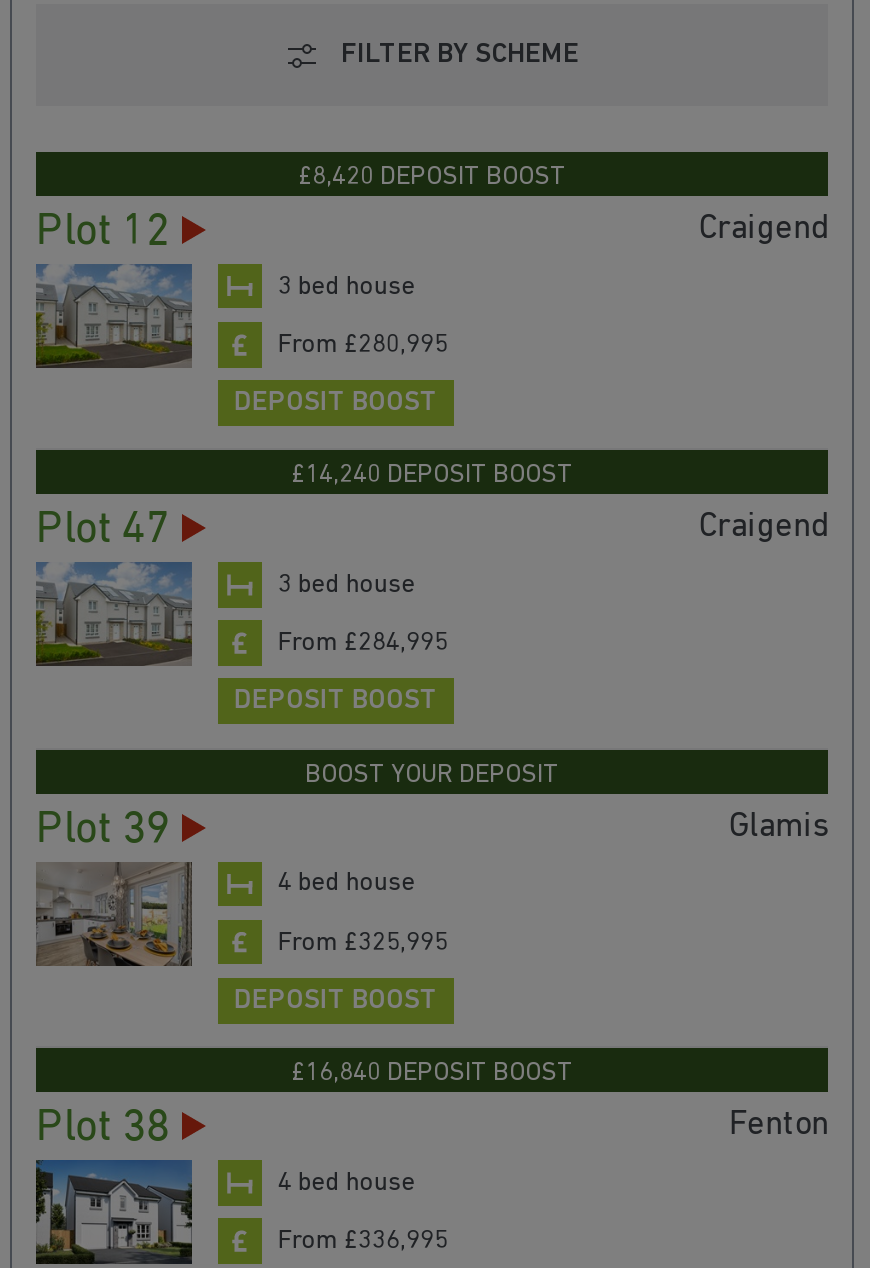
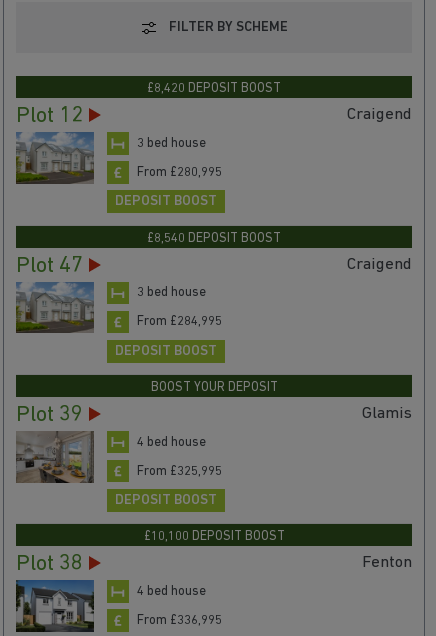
- £14,240 DEPOSIT BOOST
+ £8,540 DEPOSIT BOOST

- £16,840 DEPOSIT BOOST
+ £10,100 DEPOSIT BOOST
